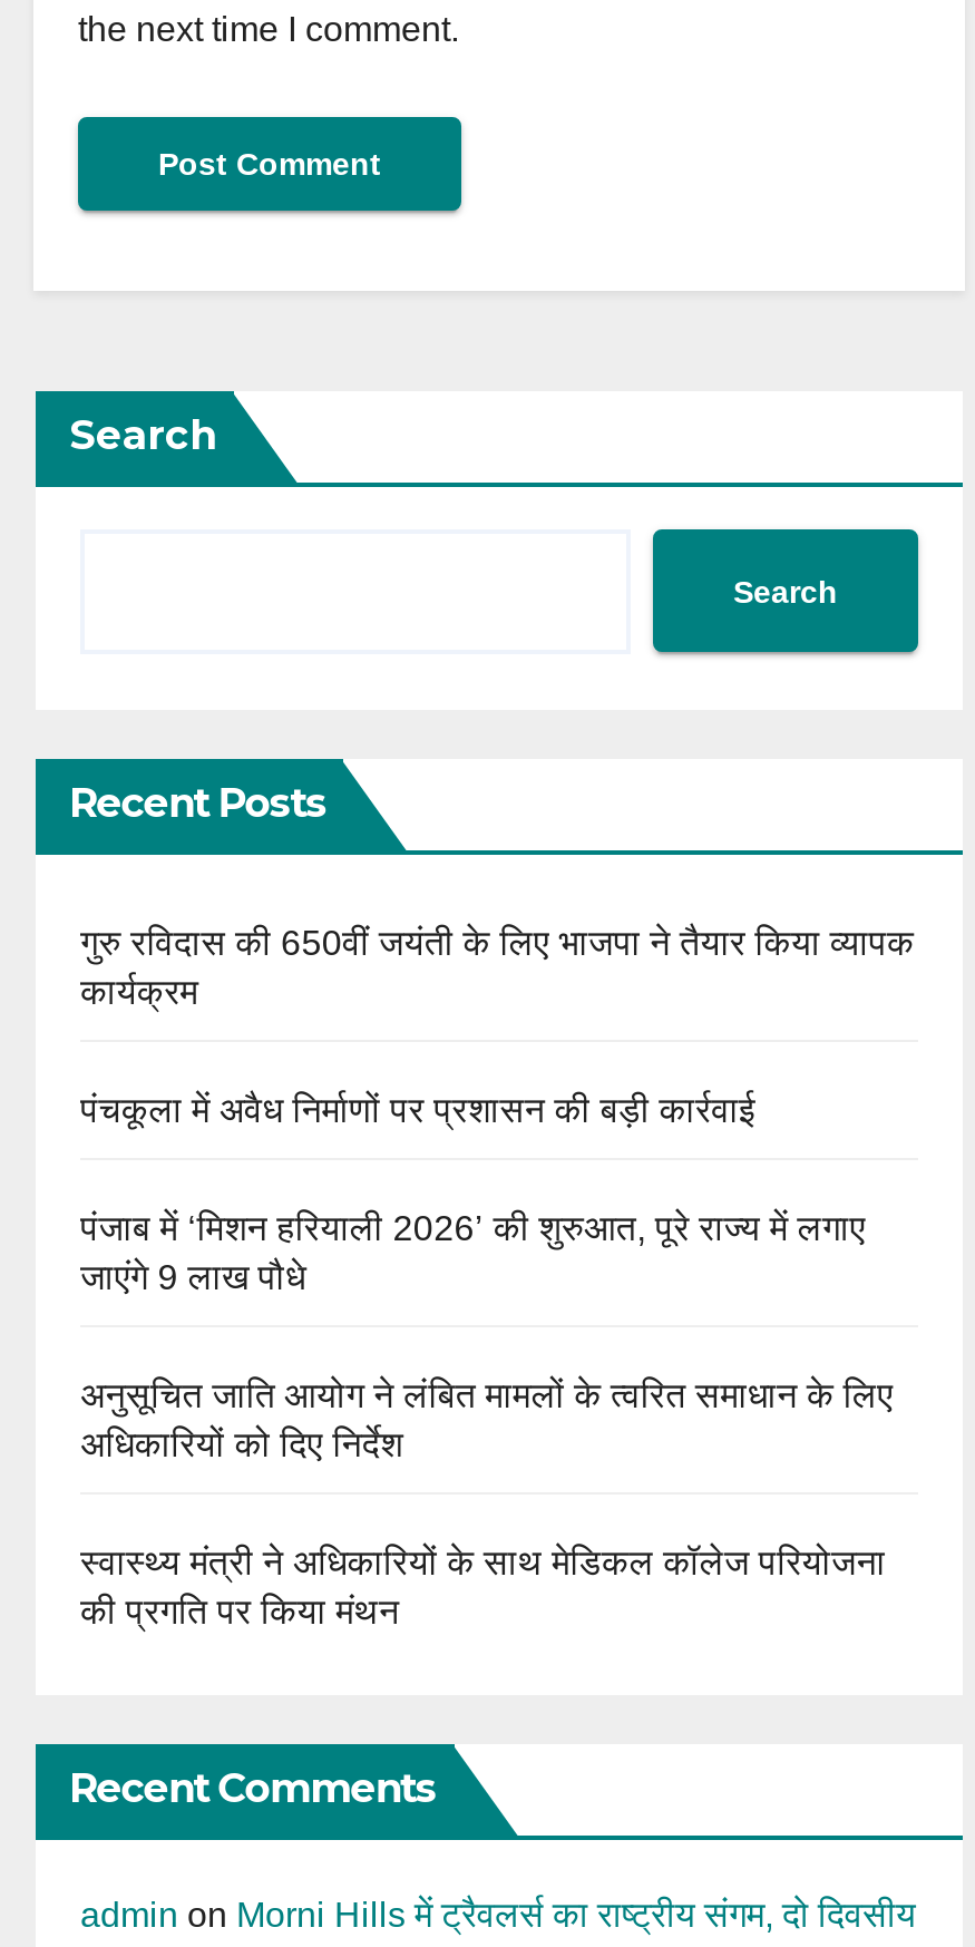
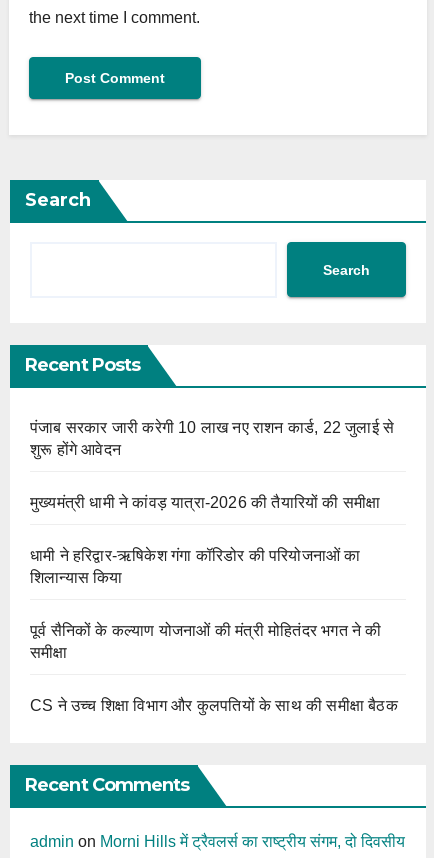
- गुरु रविदास की 650वीं जयंती के लिए भाजपा ने तैयार किया व्यापक
- कार्यक्रम
+ पंजाब सरकार जारी करेगी 10 लाख नए राशन कार्ड, 22 जुलाई से
+ शुरू होंगे आवेदन

- पंचकूला में अवैध निर्माणों पर प्रशासन की बड़ी कार्रवाई
+ मुख्यमंत्री धामी ने कांवड़ यात्रा-2026 की तैयारियों की समीक्षा

- पंजाब में ‘मिशन हरियाली 2026’ की शुरुआत, पूरे राज्य में लगाए
- जाएंगे 9 लाख पौधे
+ धामी ने हरिद्वार-ऋषिकेश गंगा कॉरिडोर की परियोजनाओं का
+ शिलान्यास किया

- अनुसूचित जाति आयोग ने लंबित मामलों के त्वरित समाधान के लिए
- अधिकारियों को दिए निर्देश
+ पूर्व सैनिकों के कल्याण योजनाओं की मंत्री मोहितंदर भगत ने की
+ समीक्षा

- स्वास्थ्य मंत्री ने अधिकारियों के साथ मेडिकल कॉलेज परियोजना
- की प्रगति पर किया मंथन
+ CS ने उच्च शिक्षा विभाग और कुलपतियों के साथ की समीक्षा बैठक
